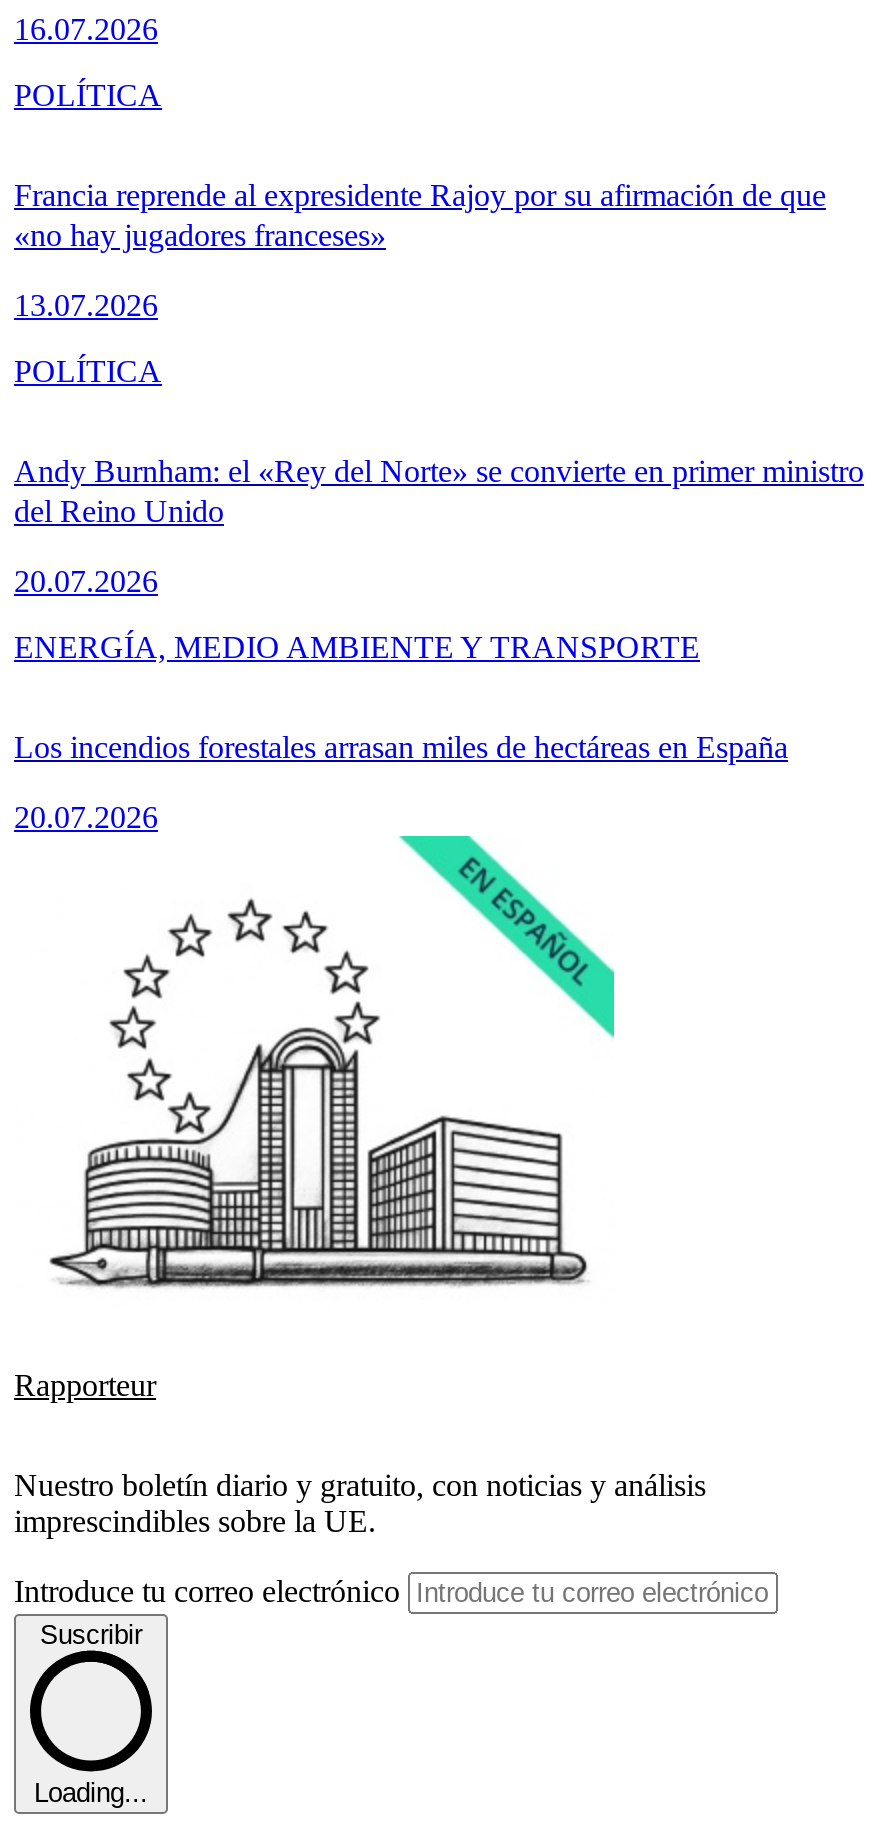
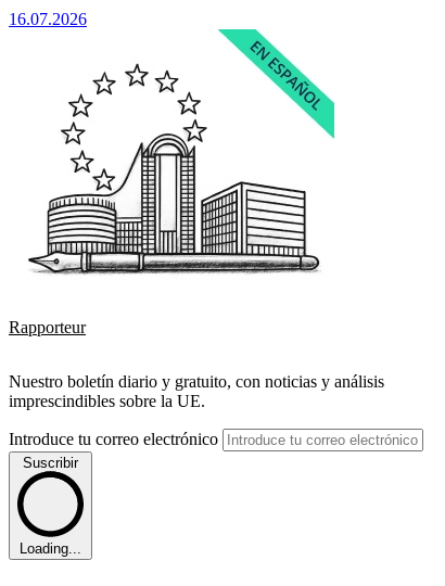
- POLÍTICA

- Francia reprende al expresidente Rajoy por su afirmación de que
- «no hay jugadores franceses»
- 13.07.2026

- POLÍTICA

- Andy Burnham: el «Rey del Norte» se convierte en primer ministro
- del Reino Unido
- 20.07.2026

- ENERGÍA, MEDIO AMBIENTE Y TRANSPORTE

- Los incendios forestales arrasan miles de hectáreas en España
- 20.07.2026
